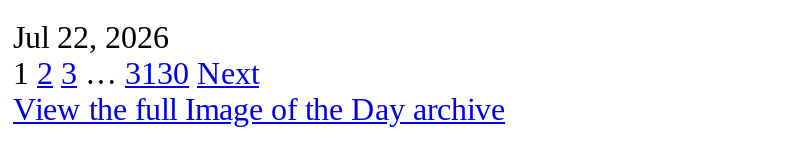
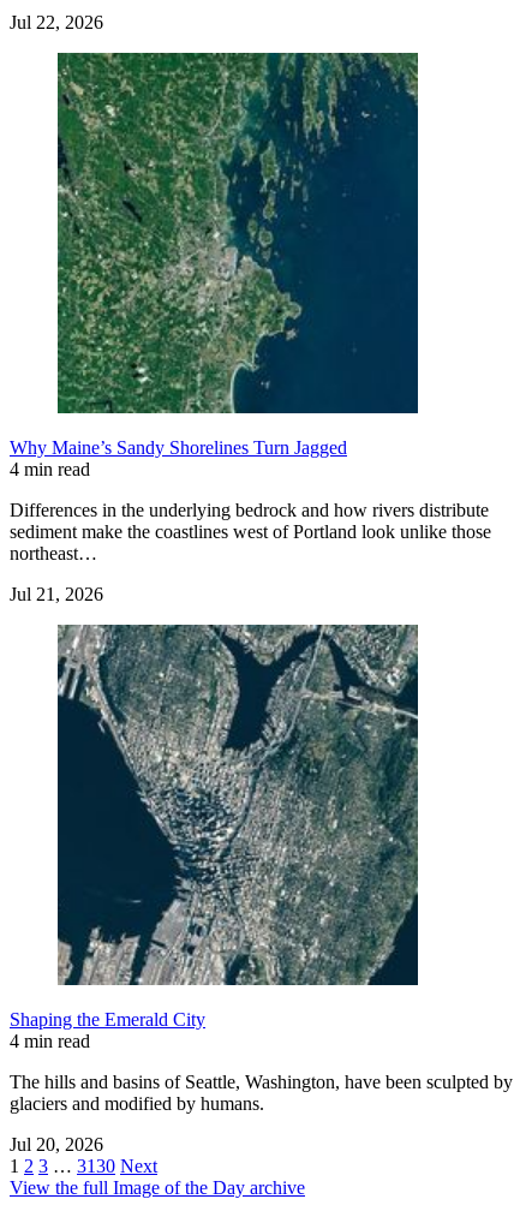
+ [image]
+ Why Maine’s Sandy Shorelines Turn Jagged
+ 4 min read
+ Differences in the underlying bedrock and how rivers distribute
+ sediment make the coastlines west of Portland look unlike those
+ northeast…
+ Jul 21, 2026

+ [image]
+ Shaping the Emerald City
+ 4 min read
+ The hills and basins of Seattle, Washington, have been sculpted by
+ glaciers and modified by humans.
+ Jul 20, 2026
